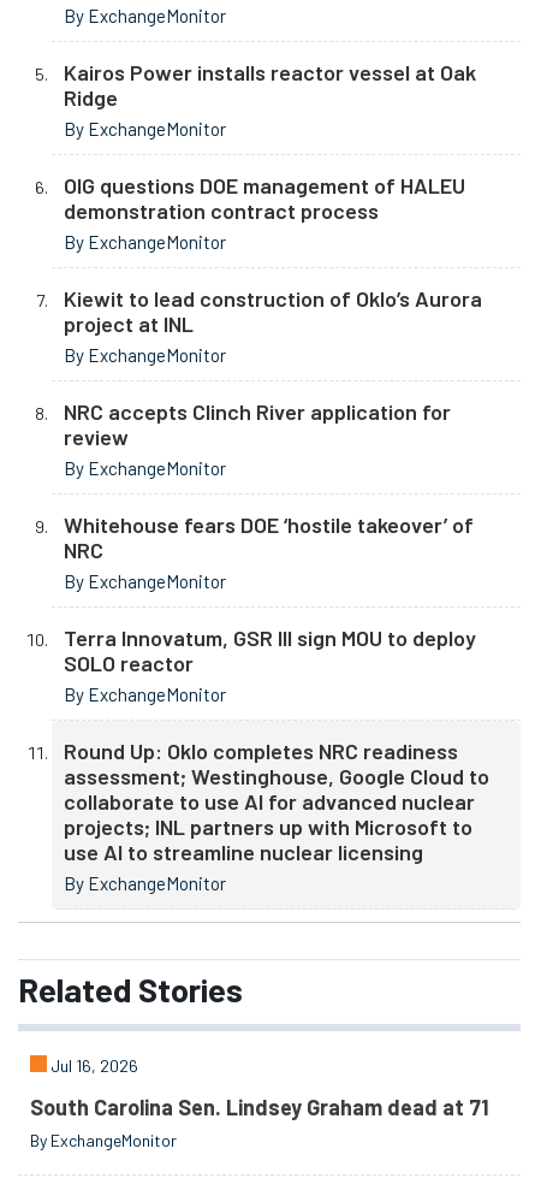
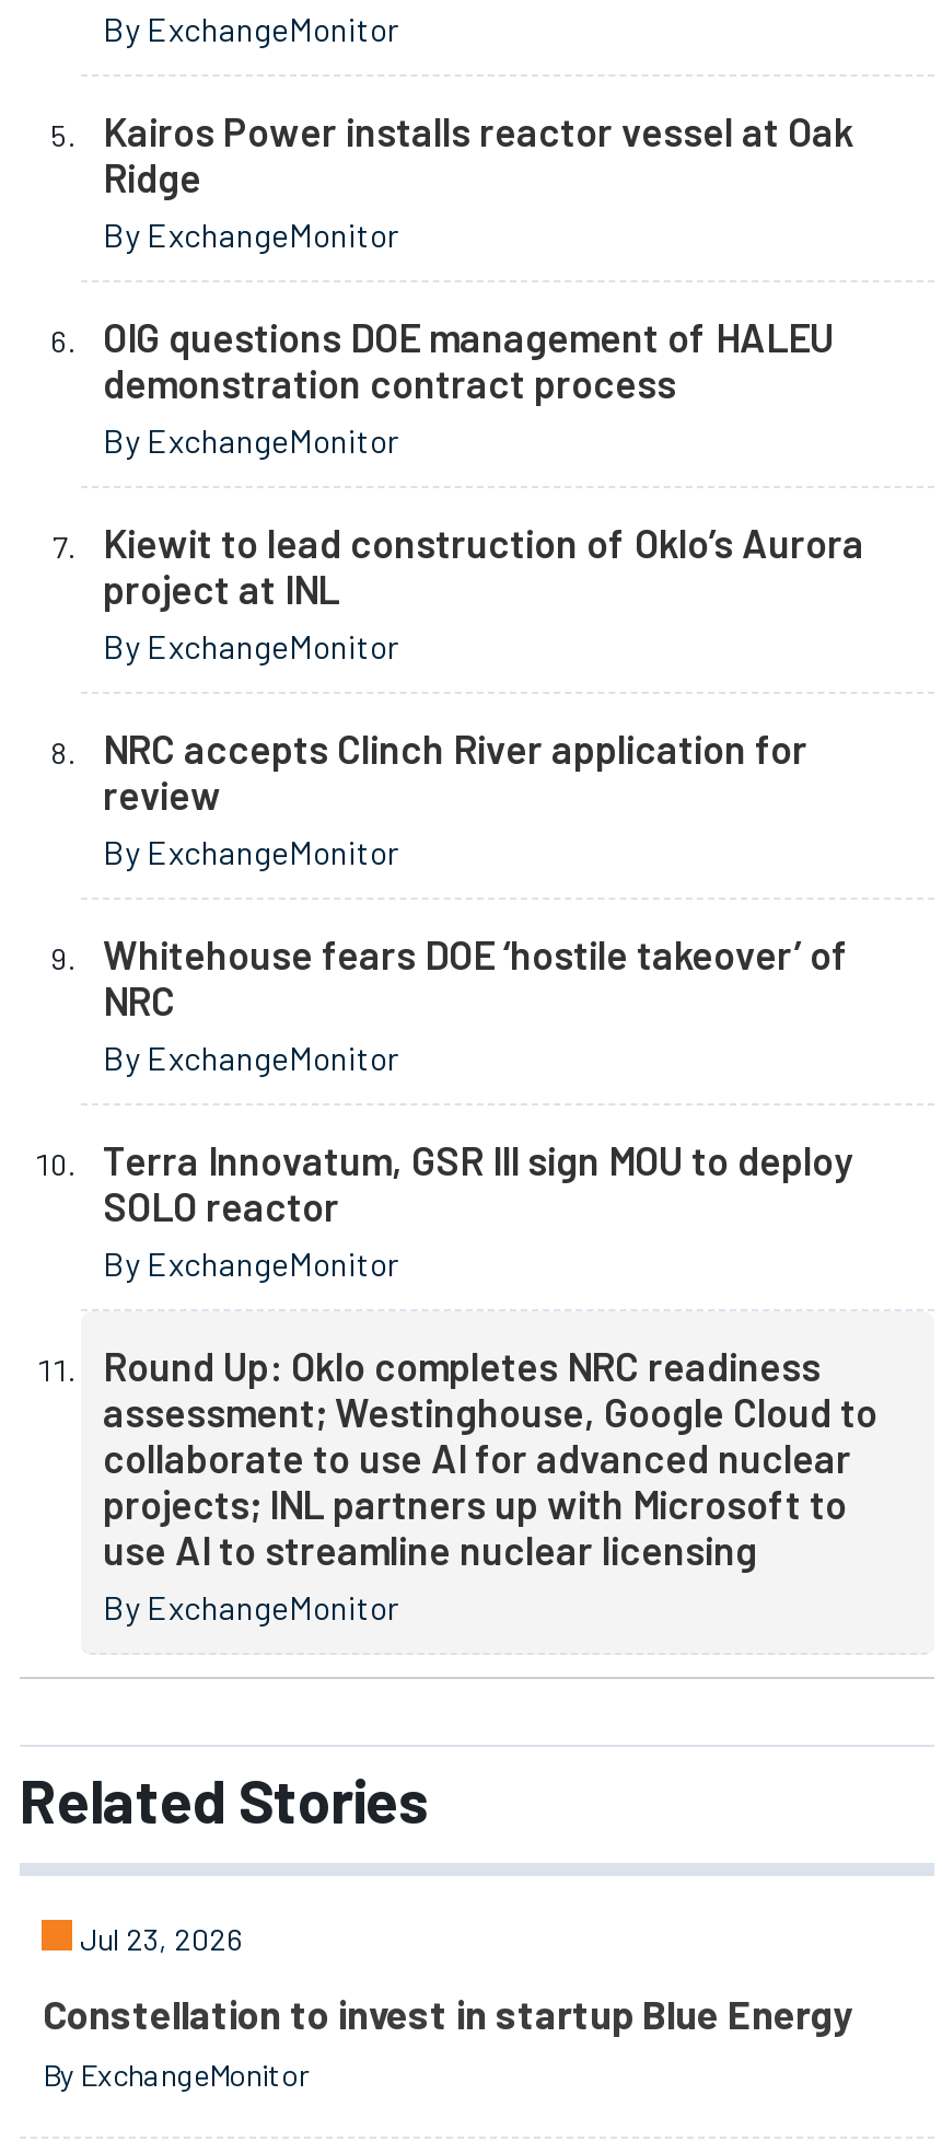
- Jul 16, 2026
+ Jul 23, 2026

- South Carolina Sen. Lindsey Graham dead at 71
+ Constellation to invest in startup Blue Energy
